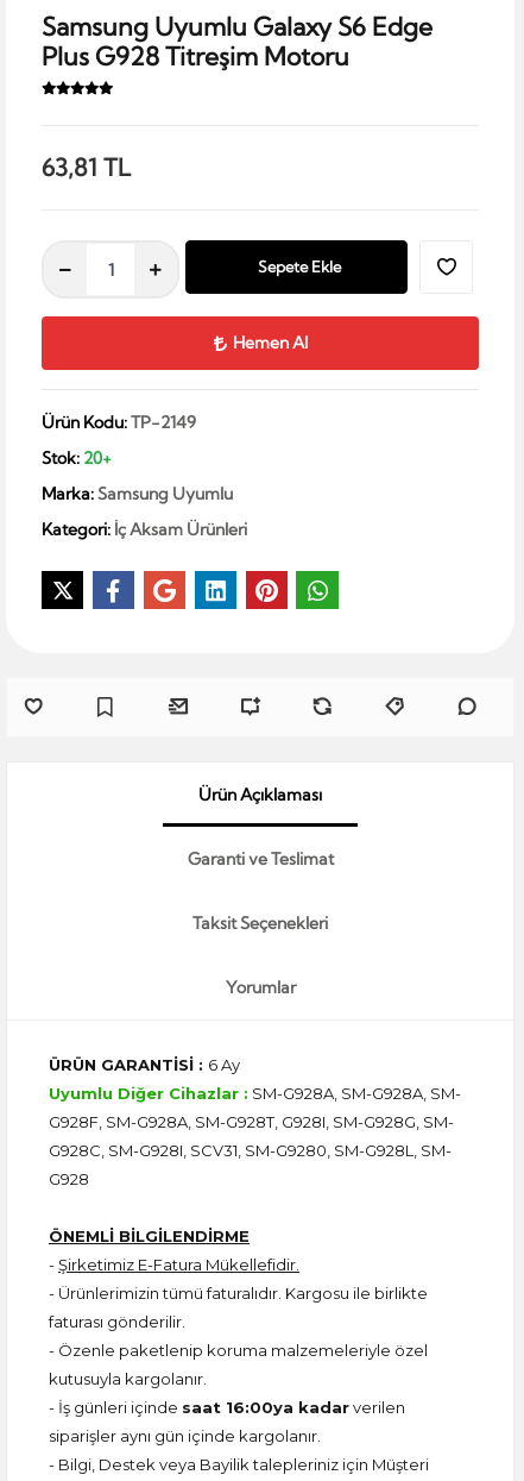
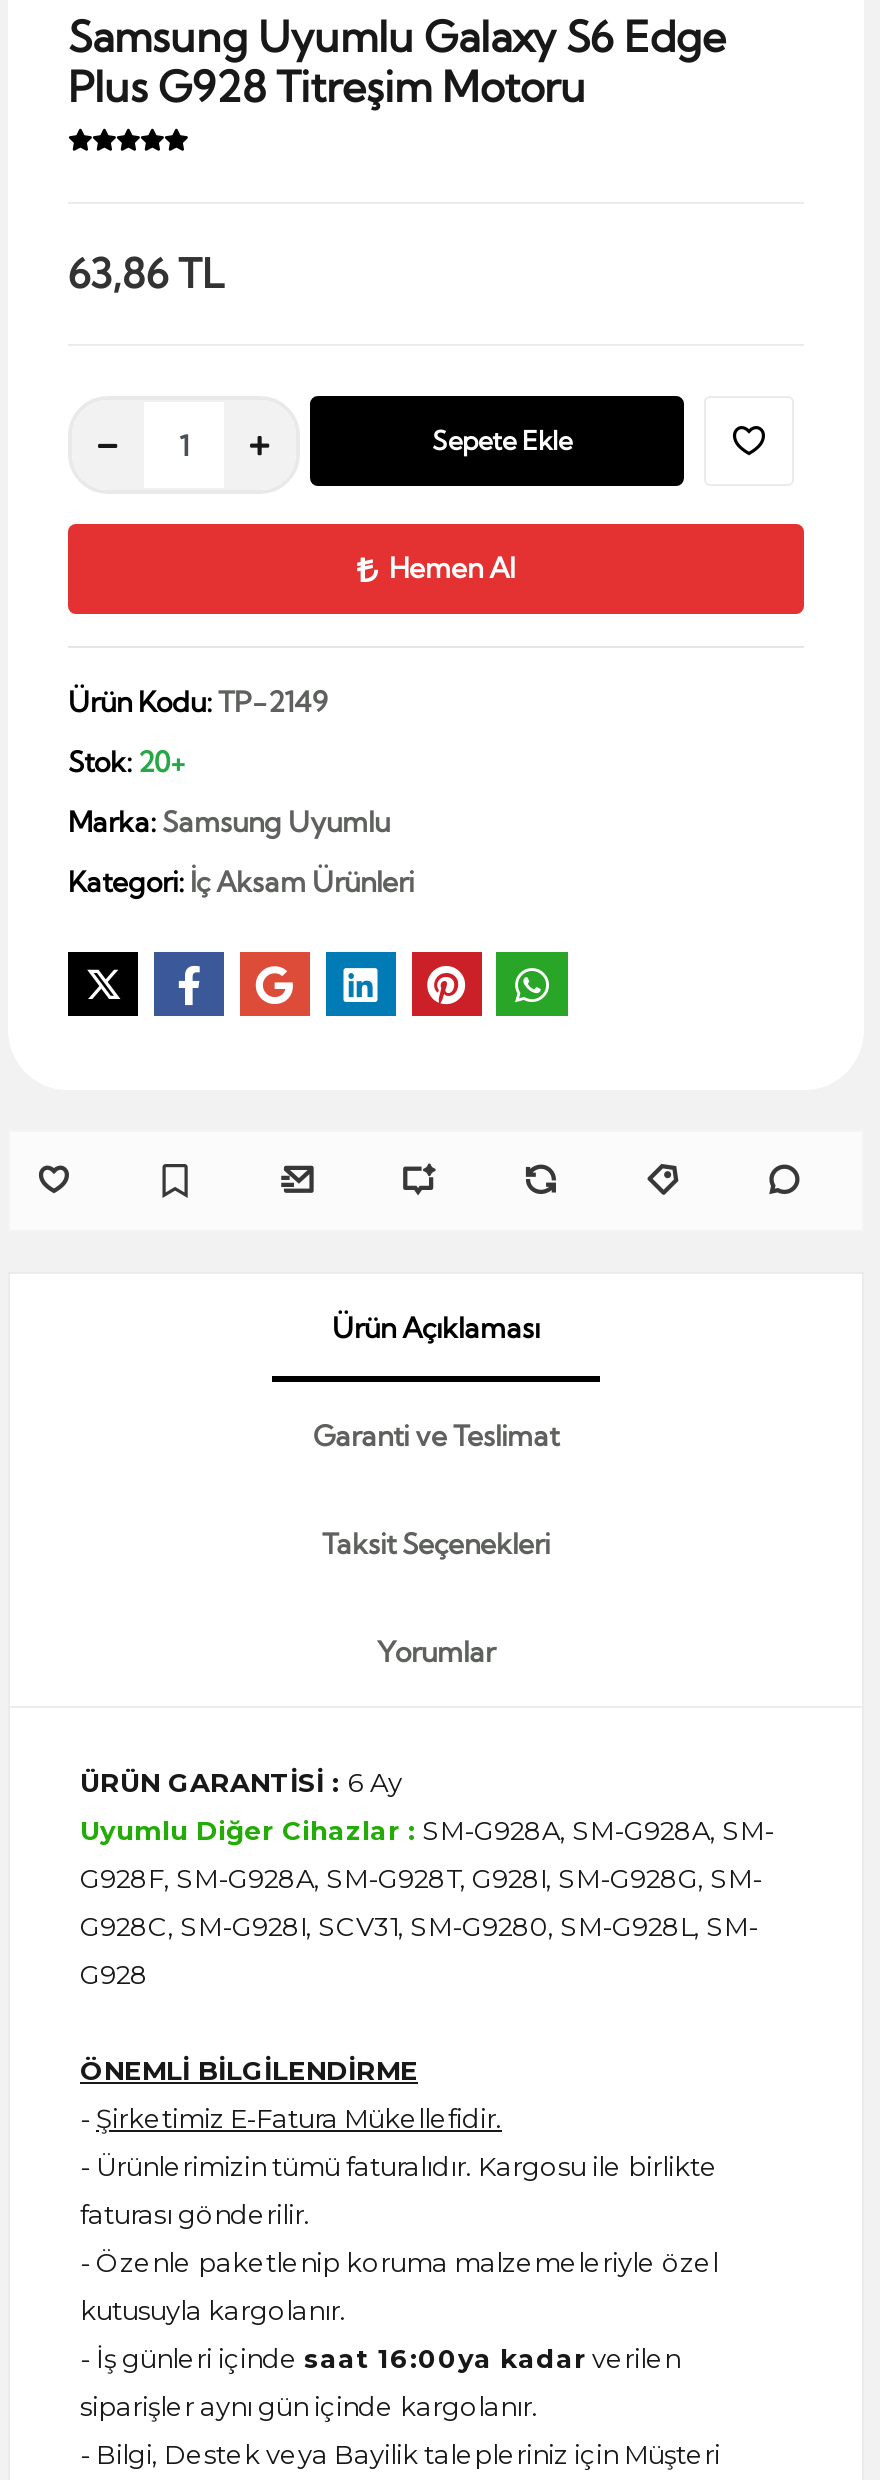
- 63,81 TL
+ 63,86 TL
